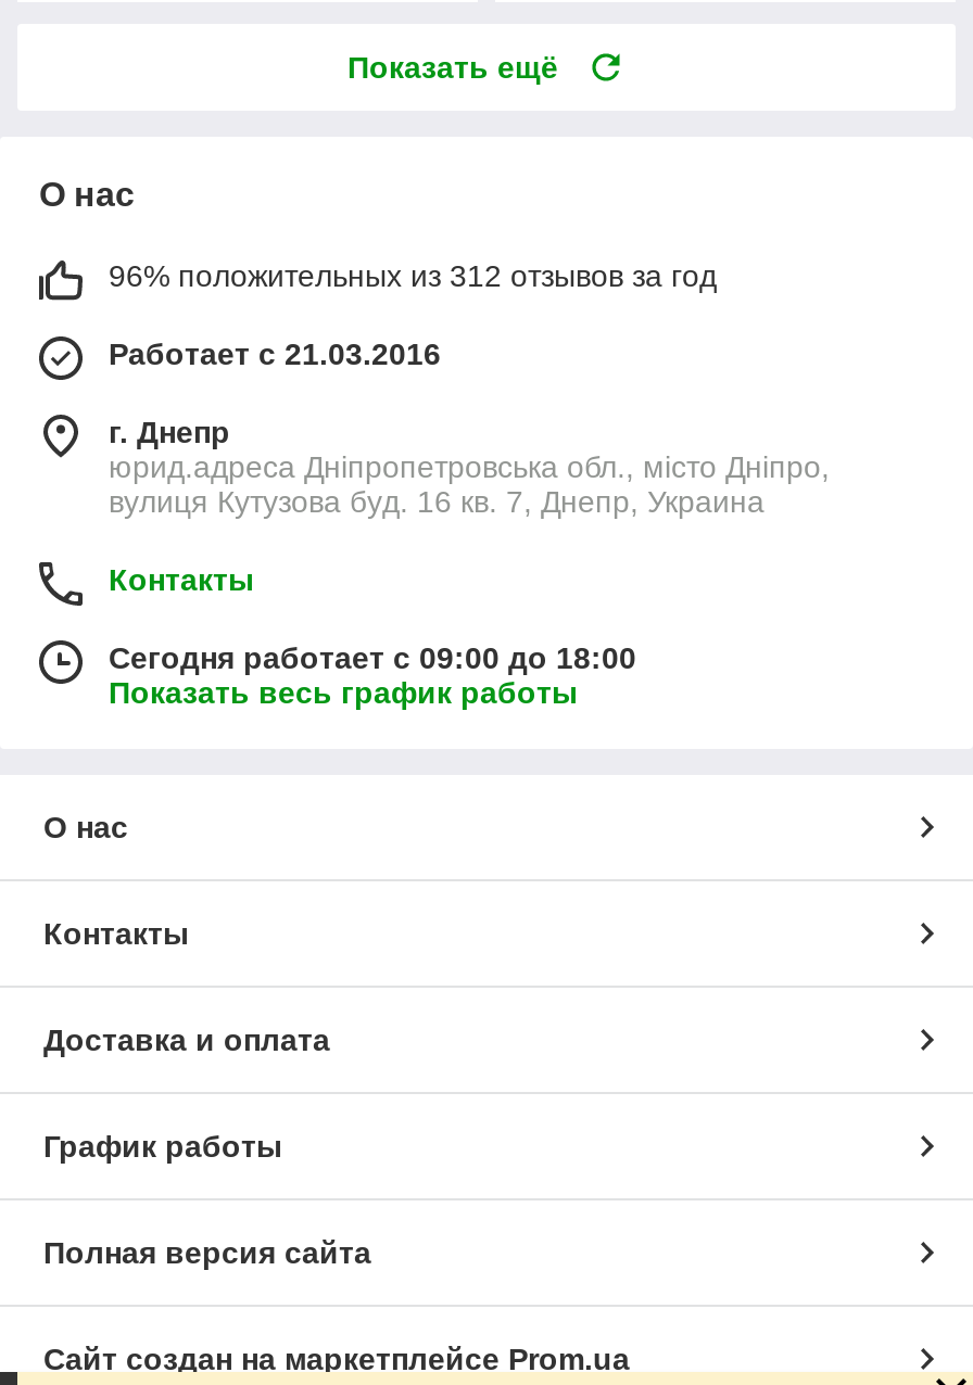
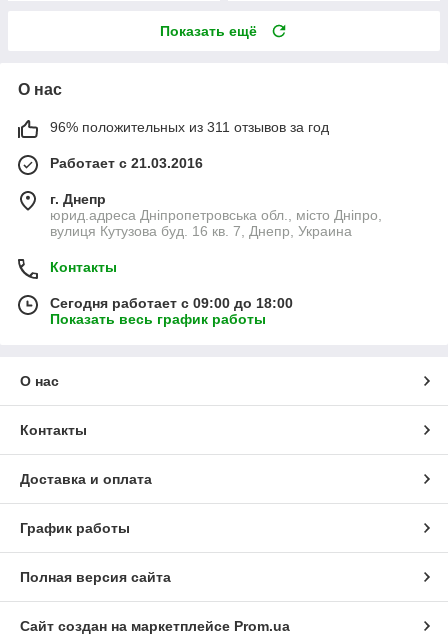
- 96% положительных из 312 отзывов за год
+ 96% положительных из 311 отзывов за год
